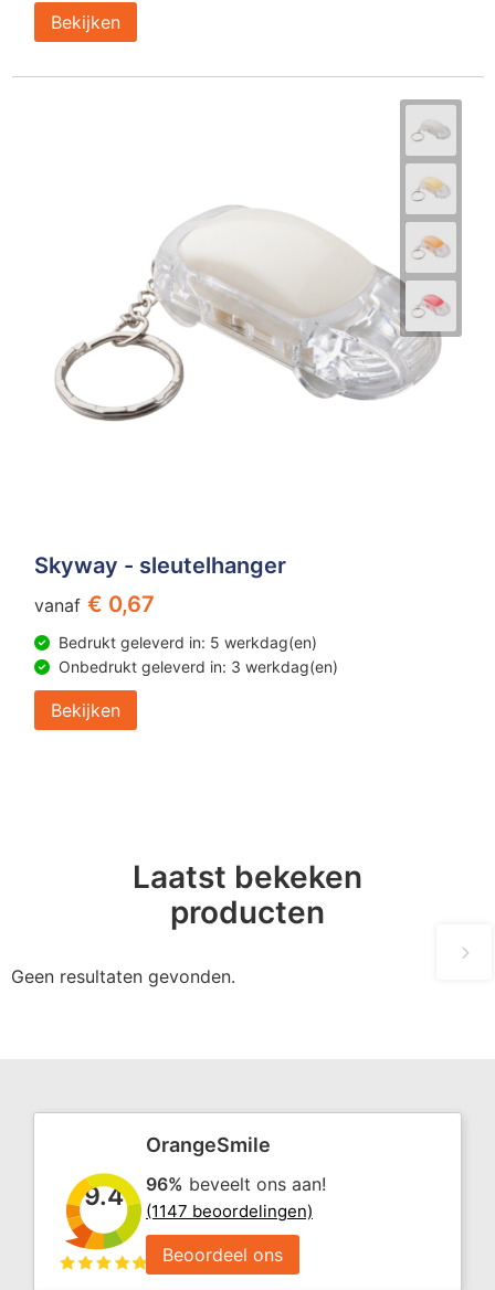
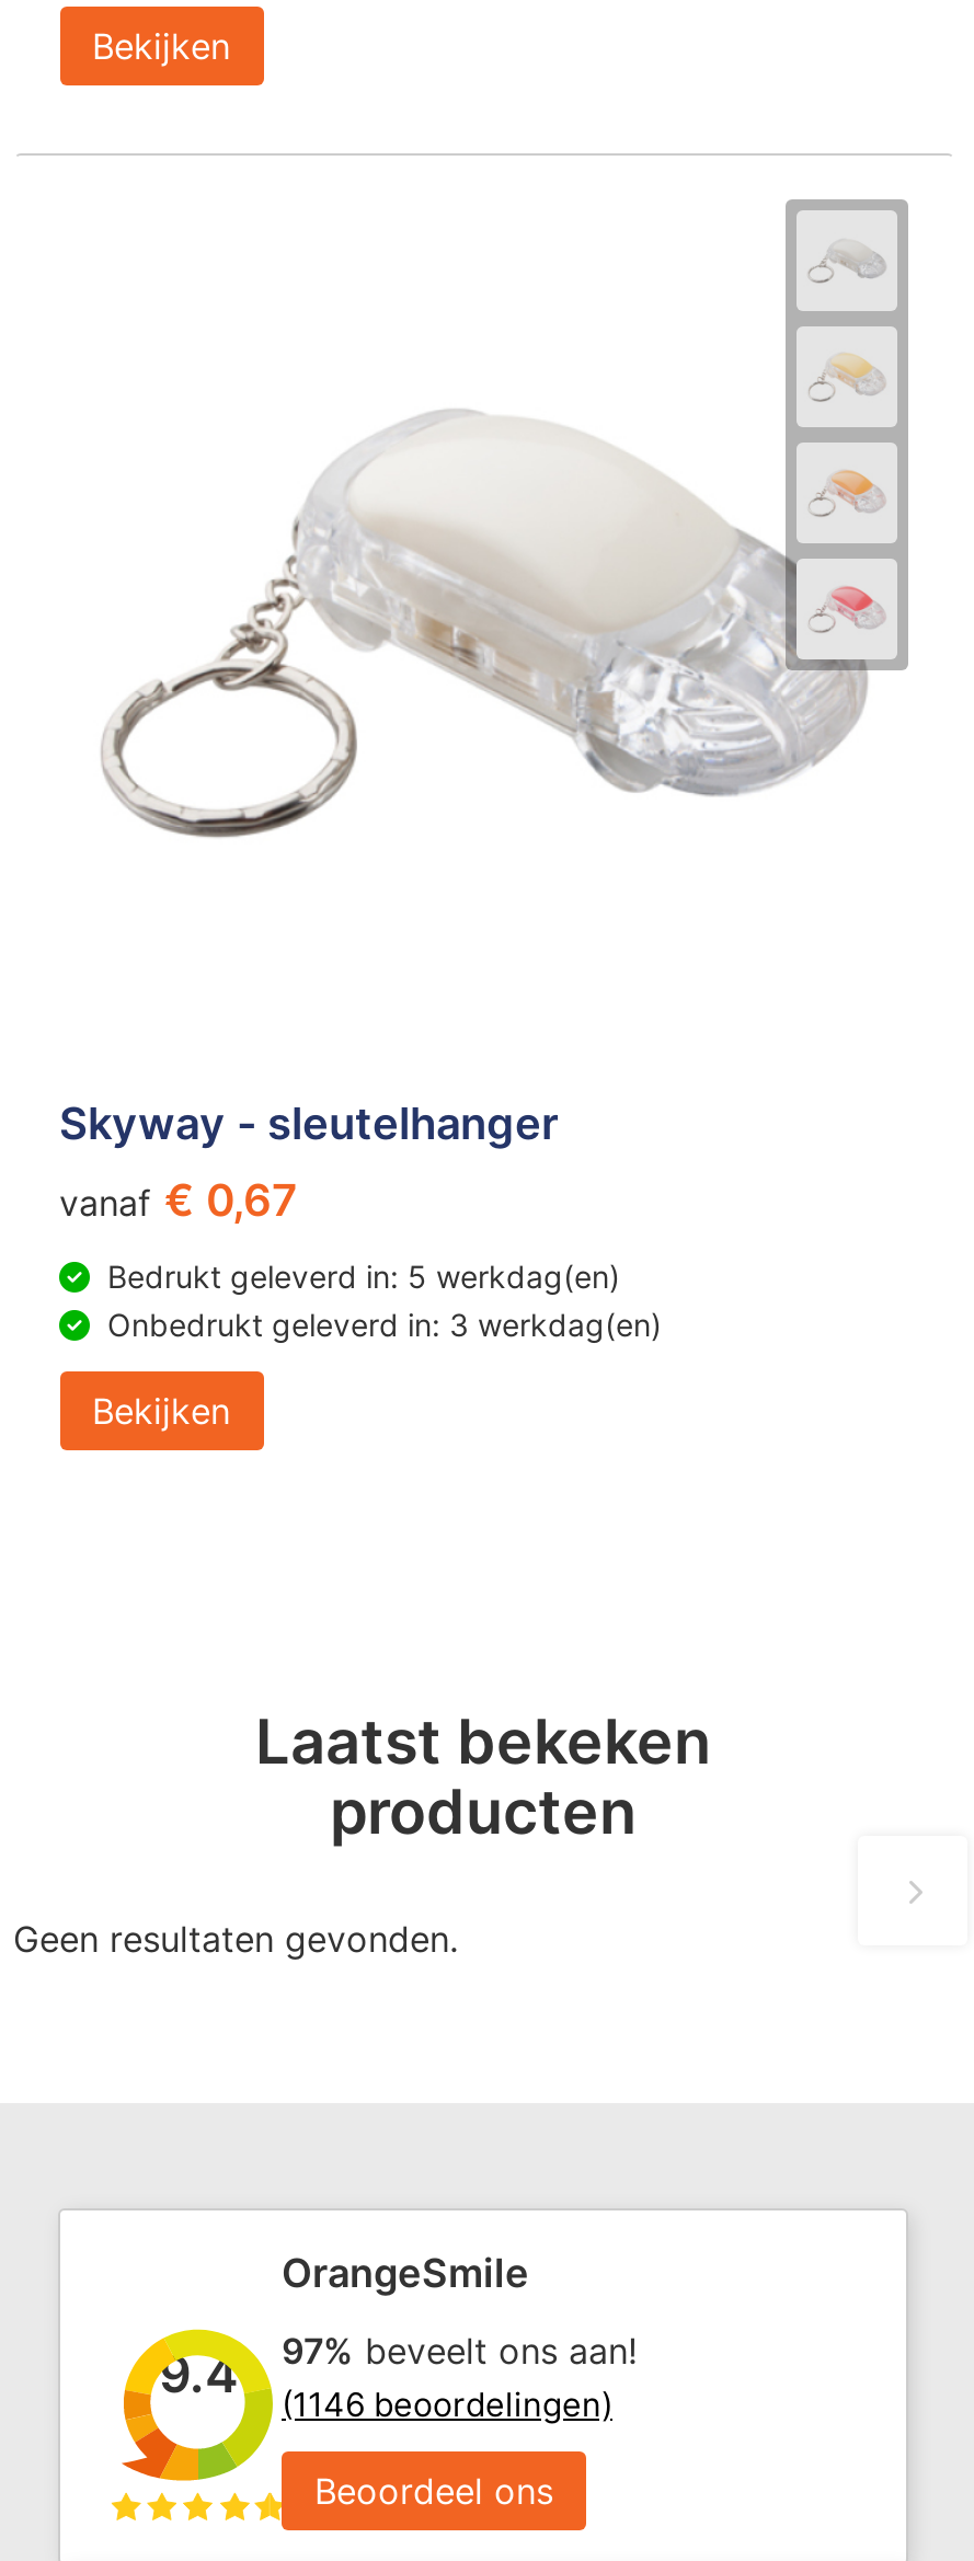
- 96% beveelt ons aan!
+ 97% beveelt ons aan!

- (1147 beoordelingen)
+ (1146 beoordelingen)
